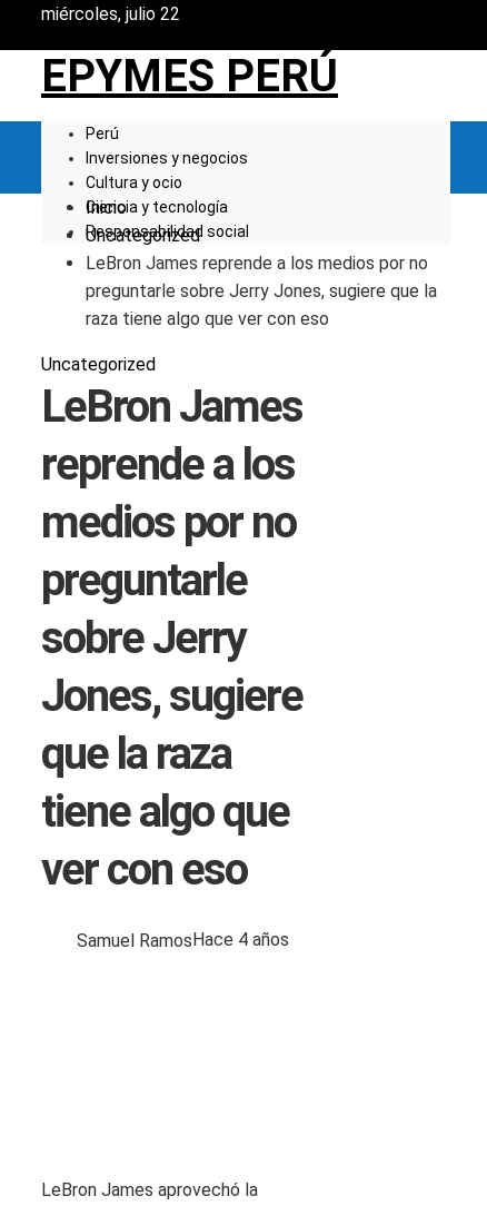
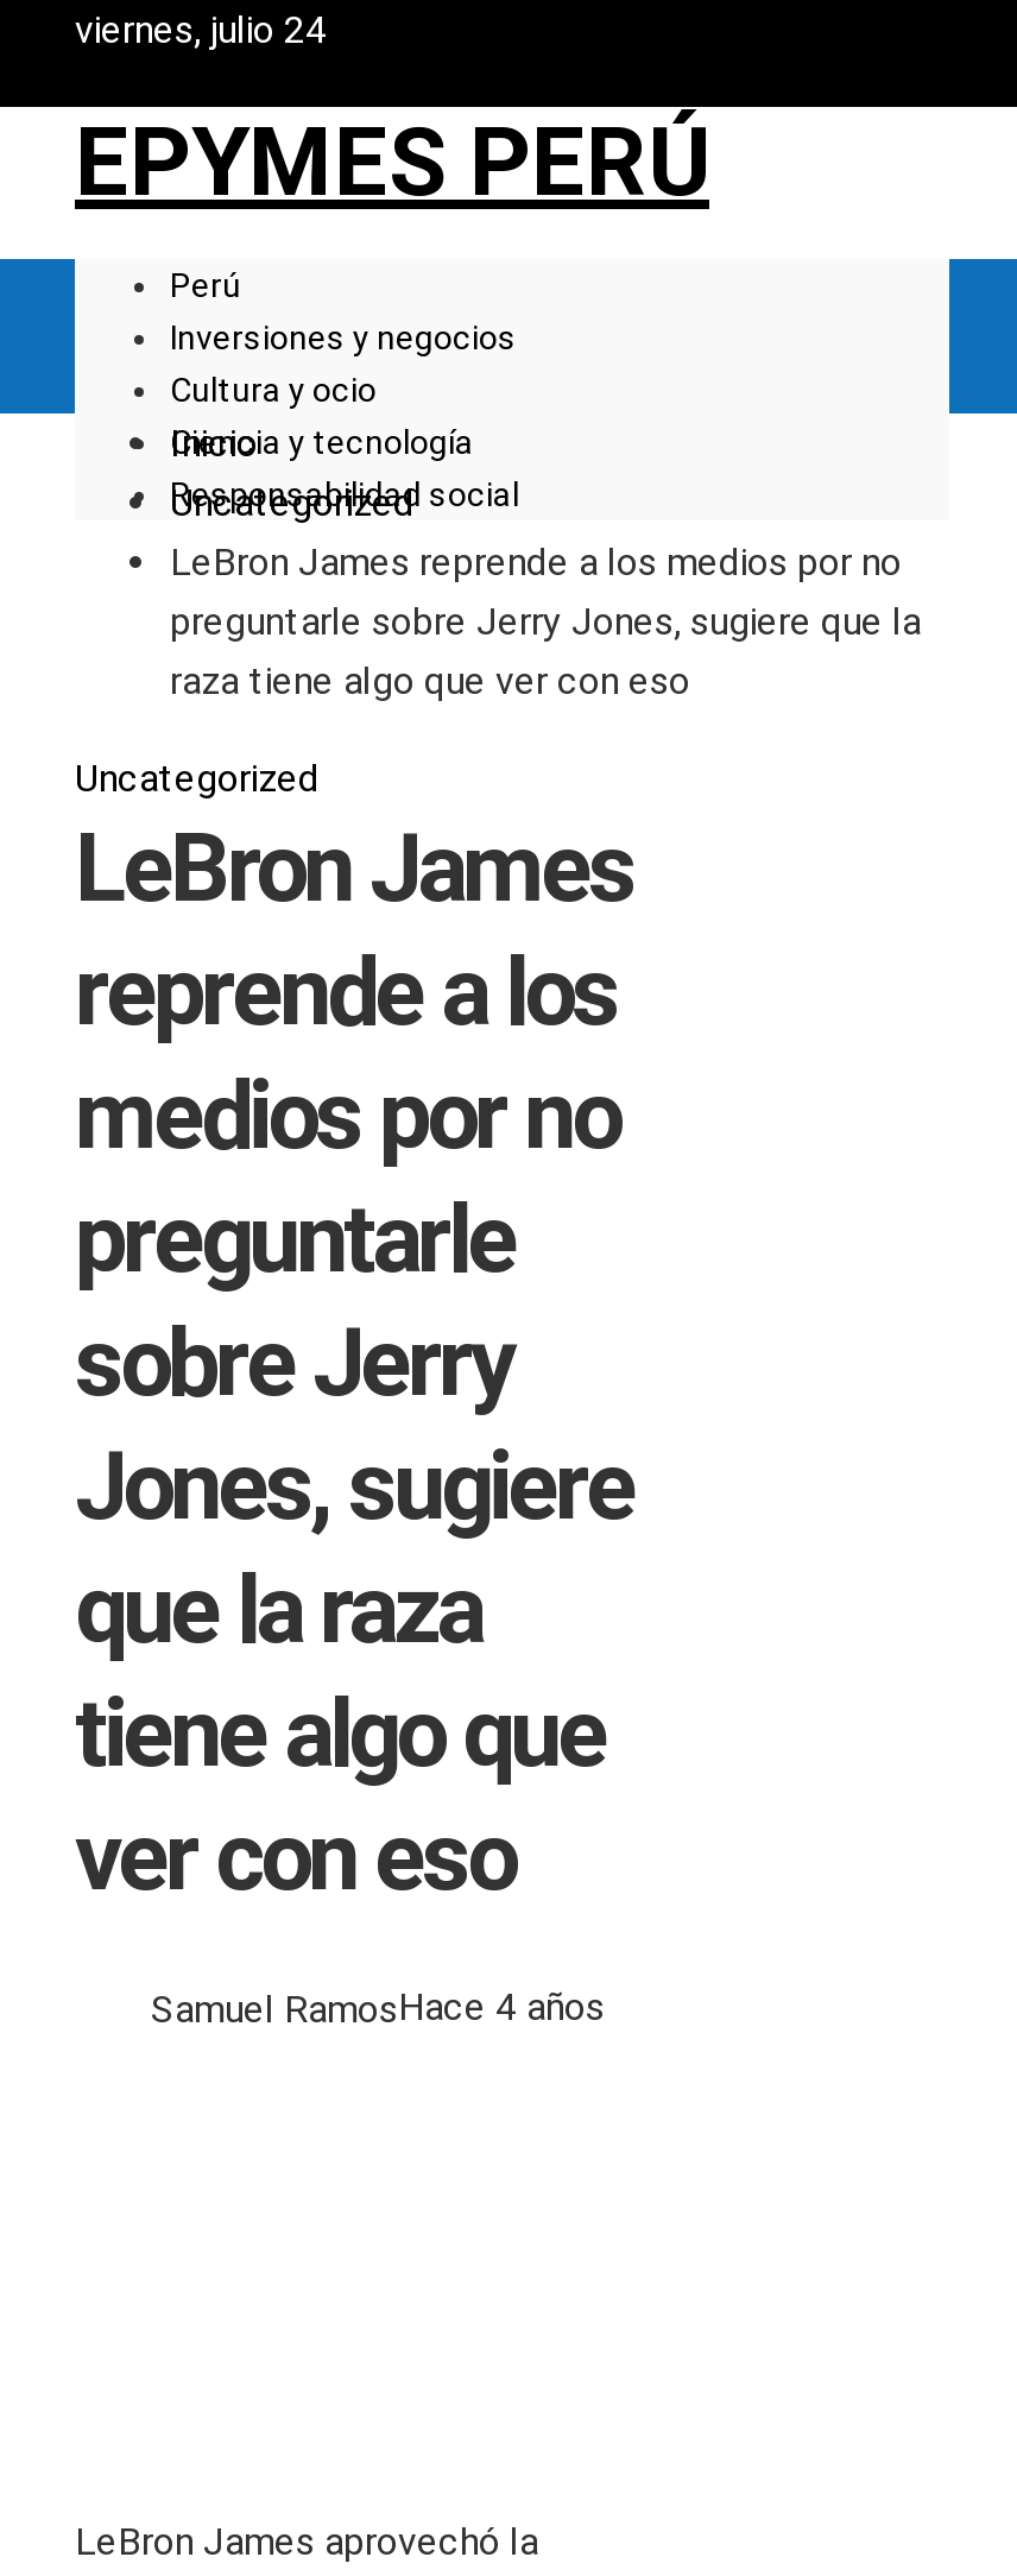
- miércoles, julio 22
+ viernes, julio 24
